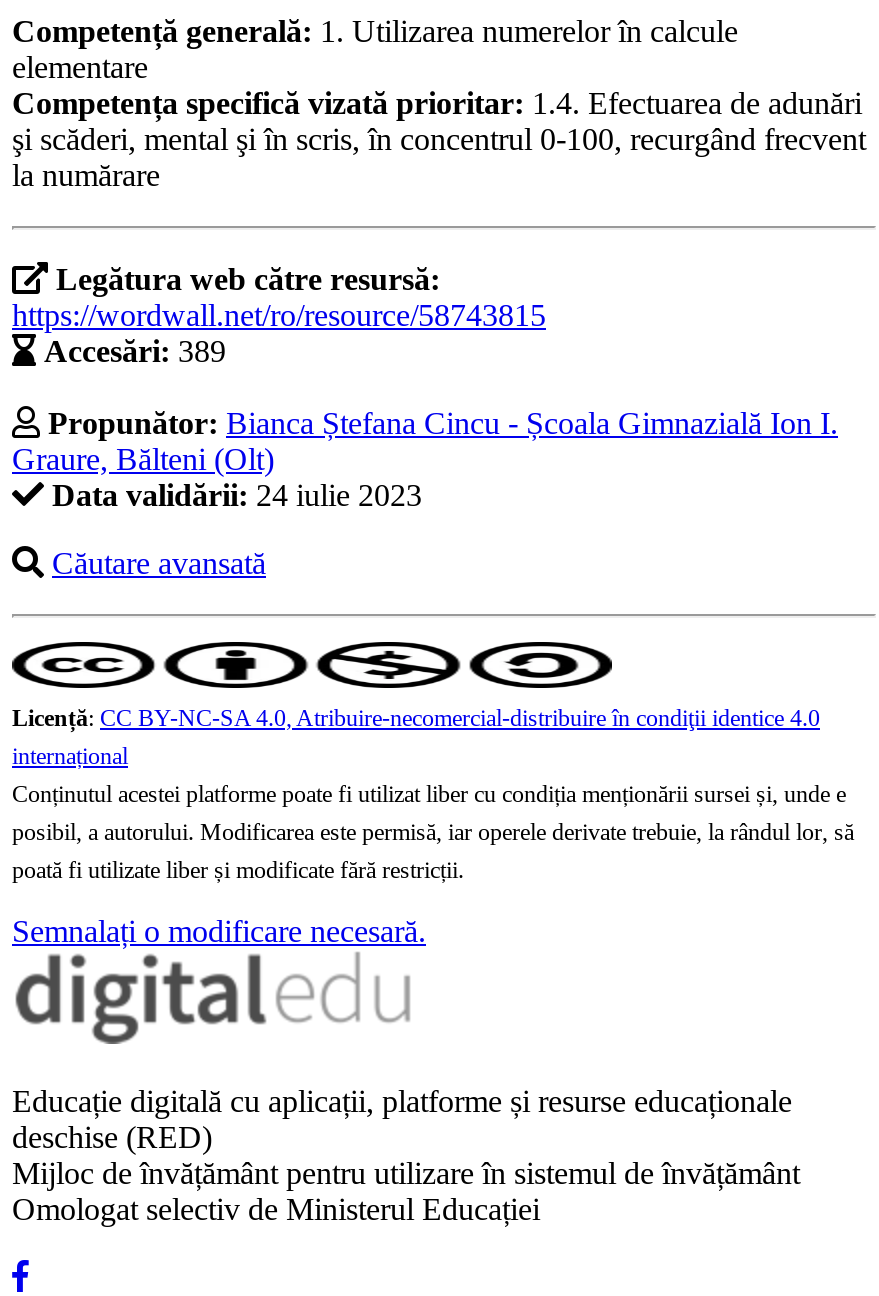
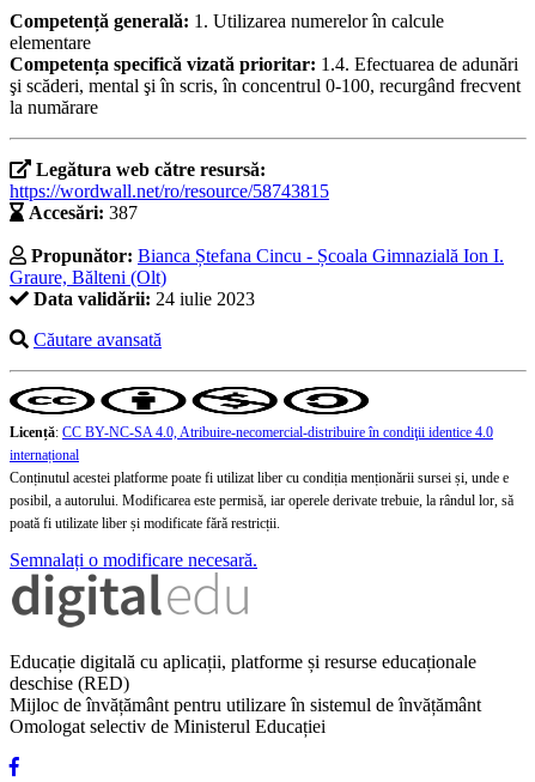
- Accesări: 389
+ Accesări: 387
